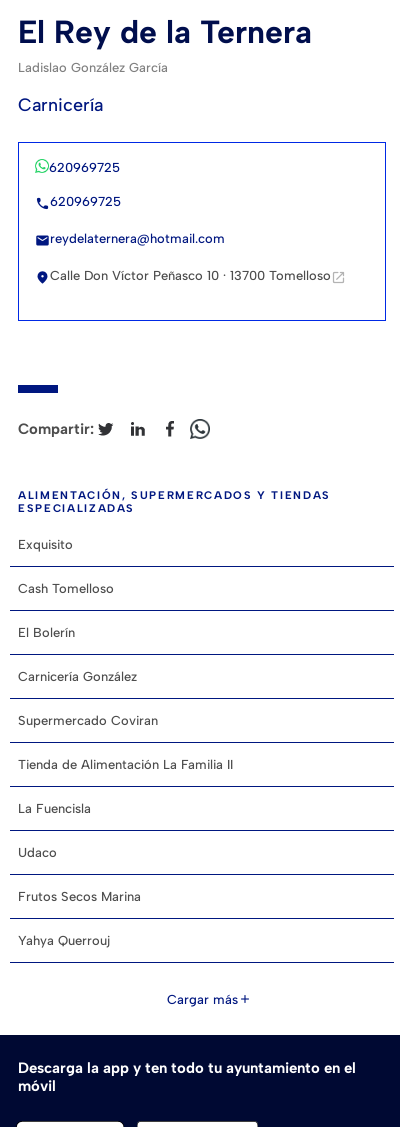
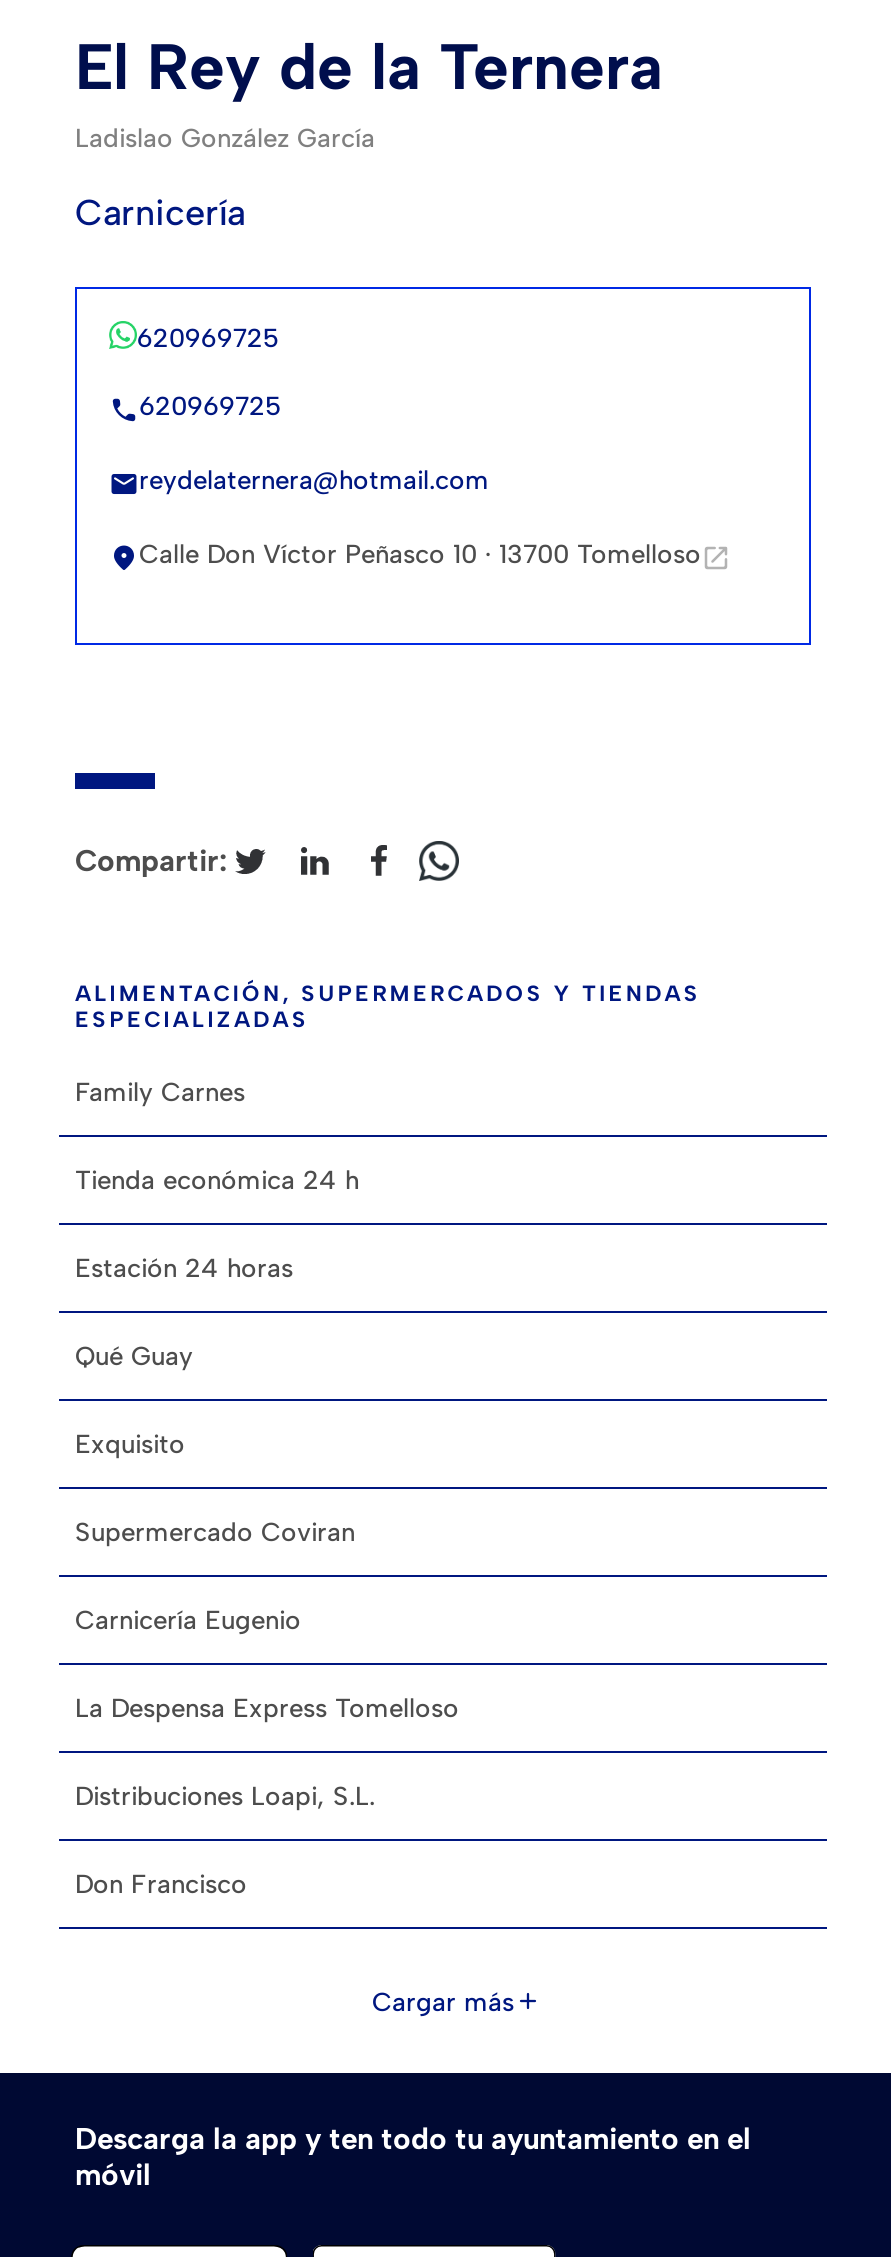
+ Family Carnes
+ Tienda económica 24 h
+ Estación 24 horas
+ Qué Guay

moved down: Exquisito

- Cash Tomelloso
- El Bolerín
- Carnicería González

moved down: Supermercado Coviran

- Tienda de Alimentación La Familia II
- La Fuencisla
- Udaco
- Frutos Secos Marina
- Yahya Querrouj
+ Carnicería Eugenio
+ La Despensa Express Tomelloso
+ Distribuciones Loapi, S.L.
+ Don Francisco
